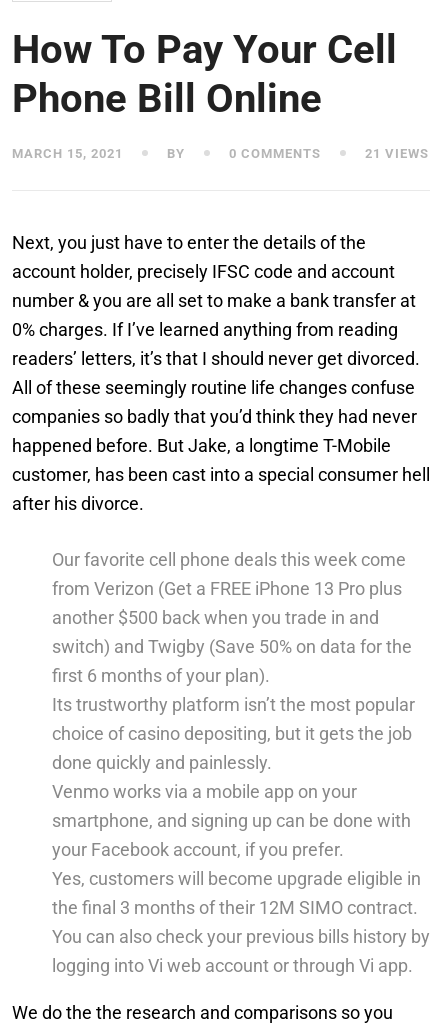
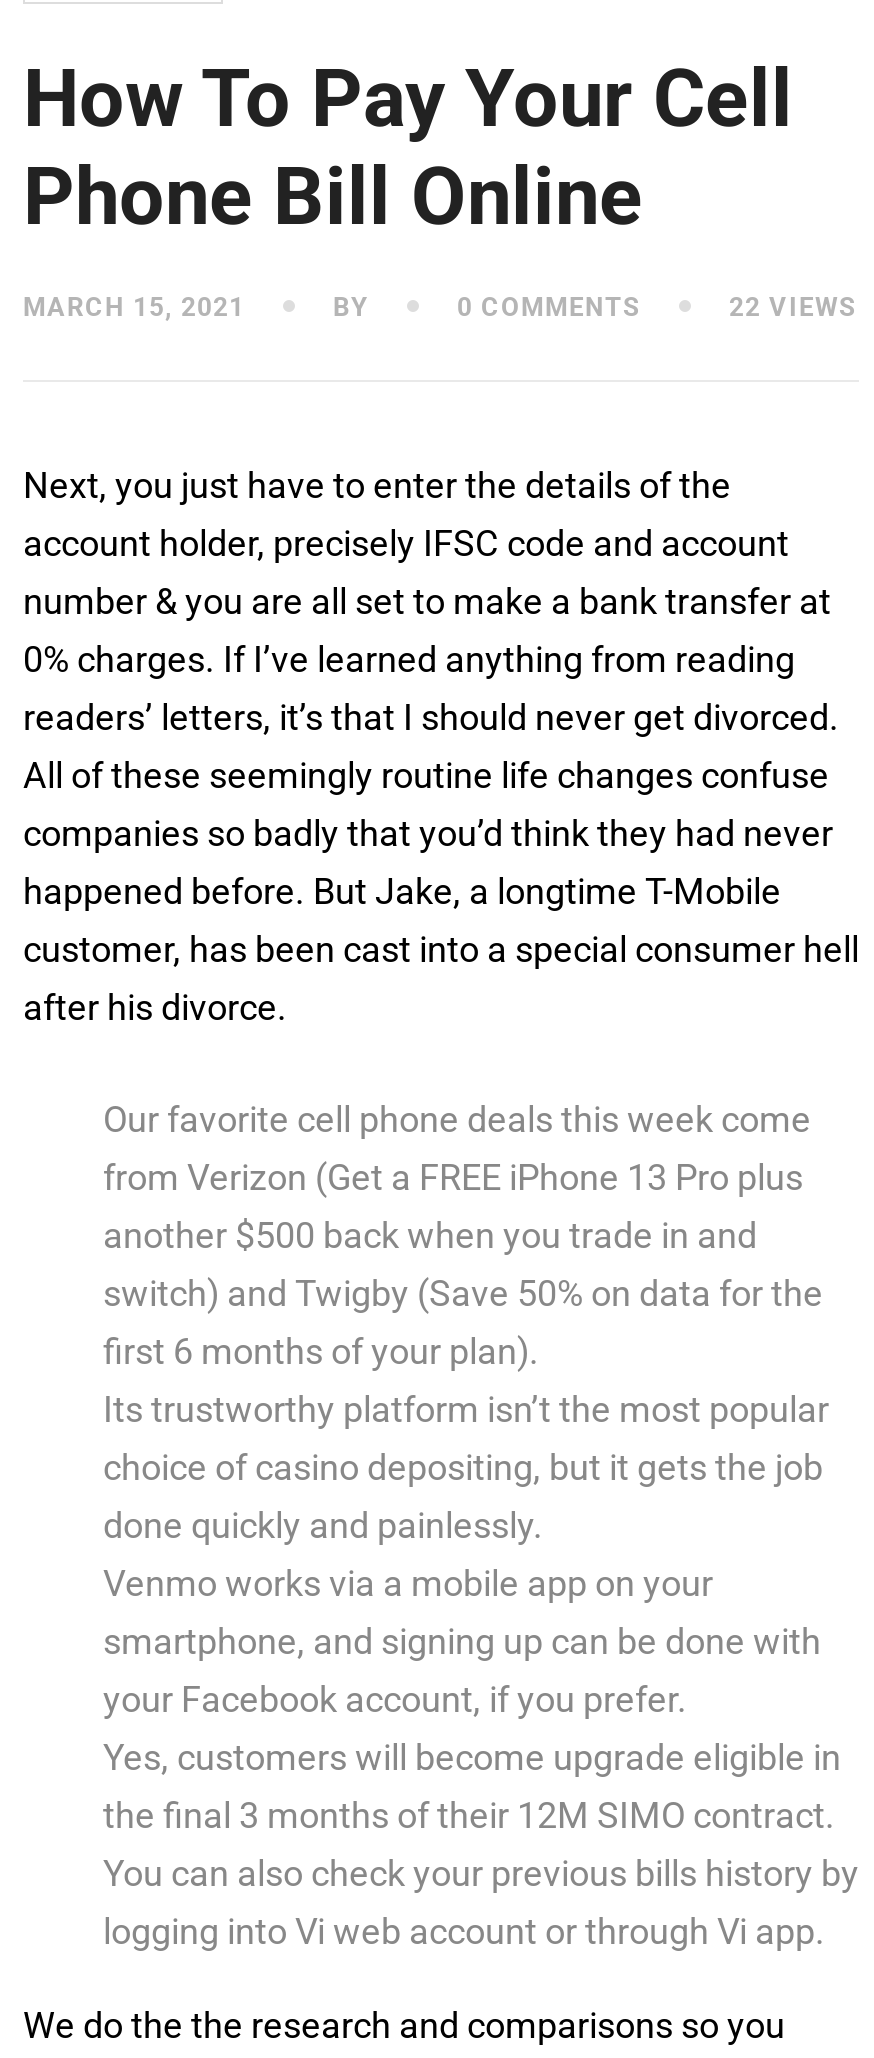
- 21 VIEWS
+ 22 VIEWS
